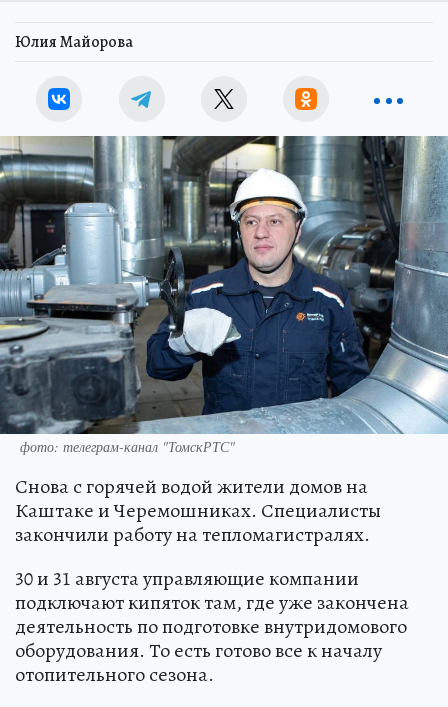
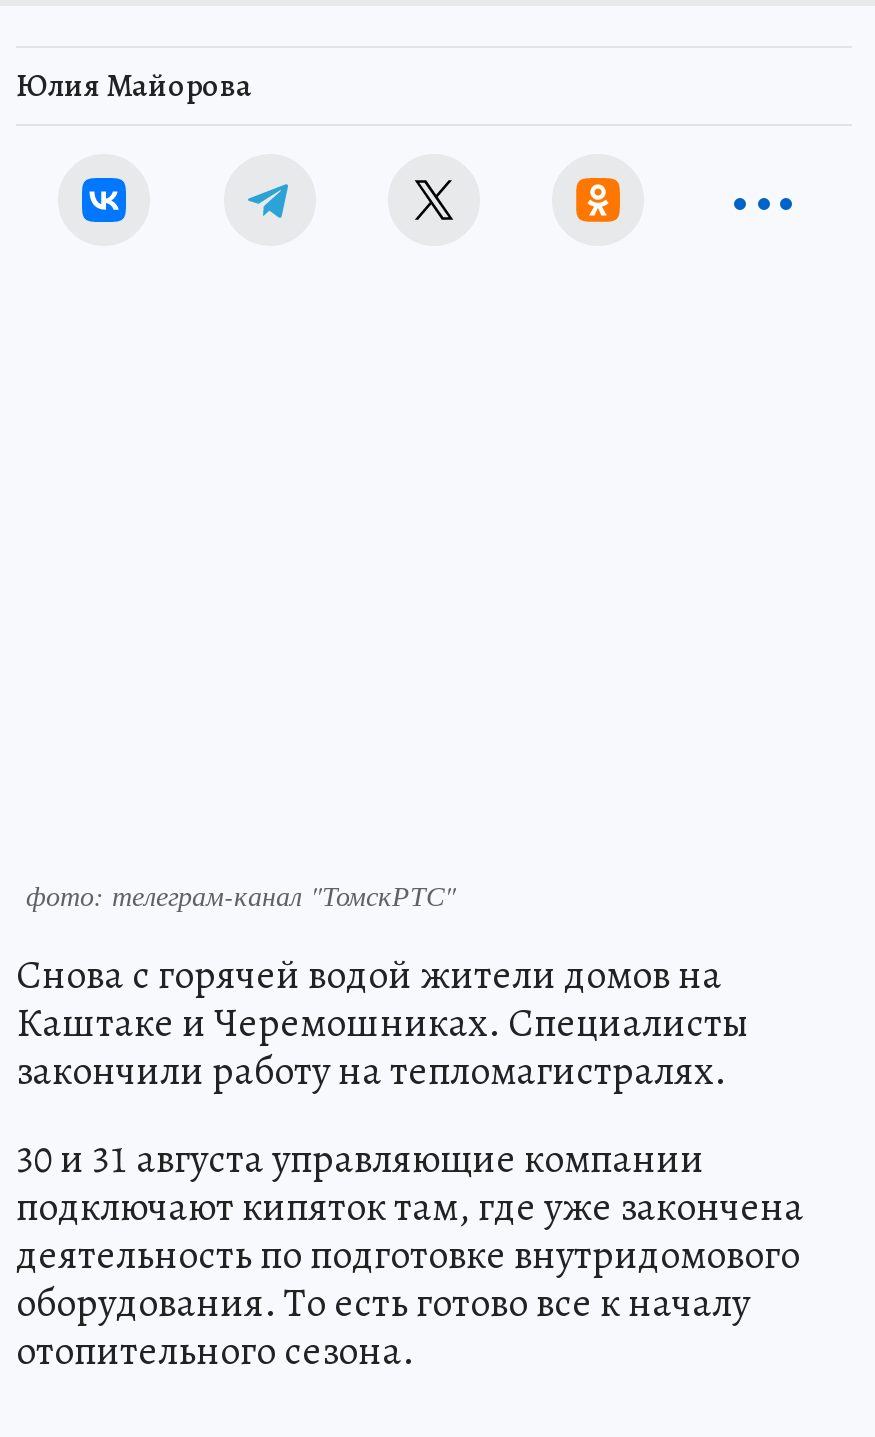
- [image]
